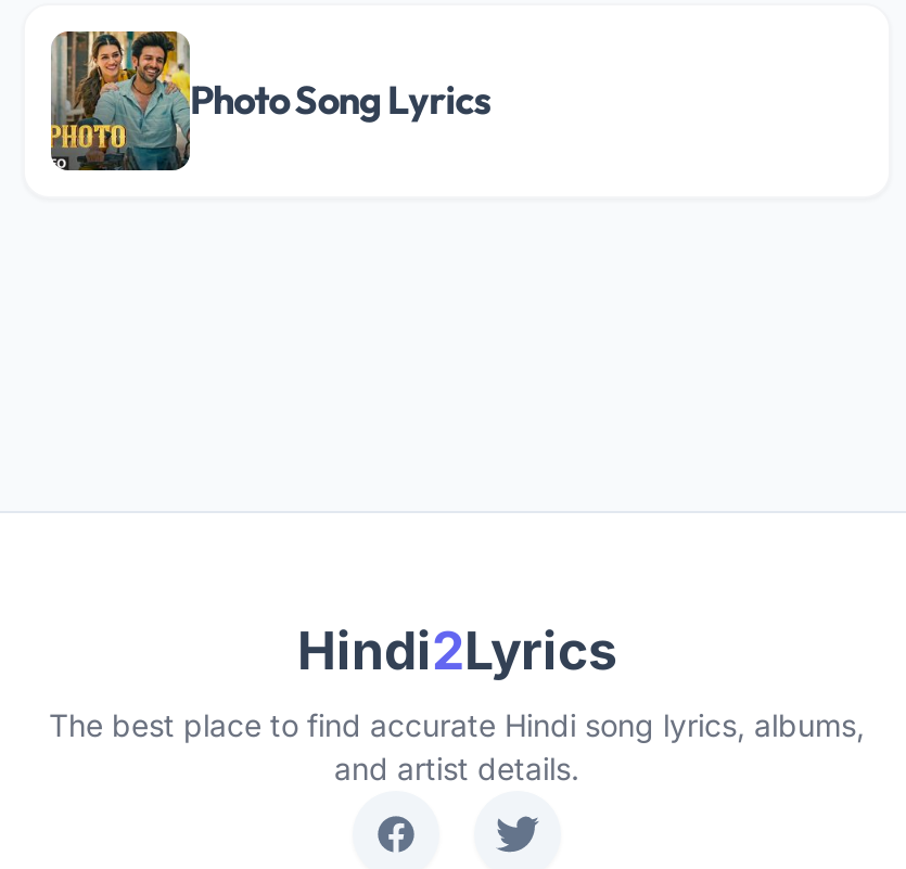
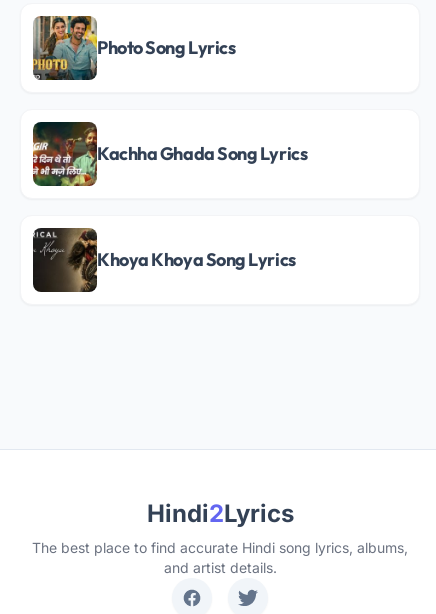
+ [image]
+ Kachha Ghada Song Lyrics

+ [image]
+ Khoya Khoya Song Lyrics
